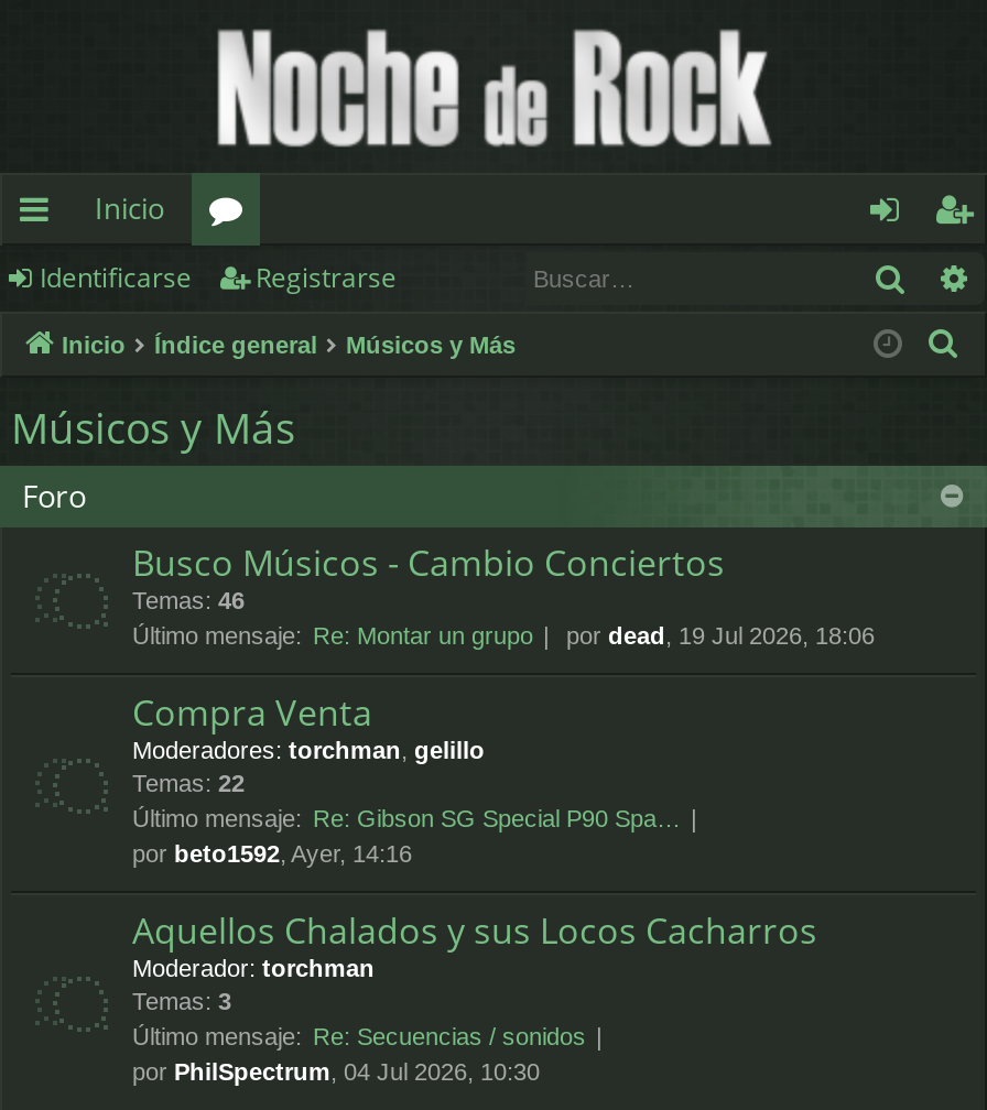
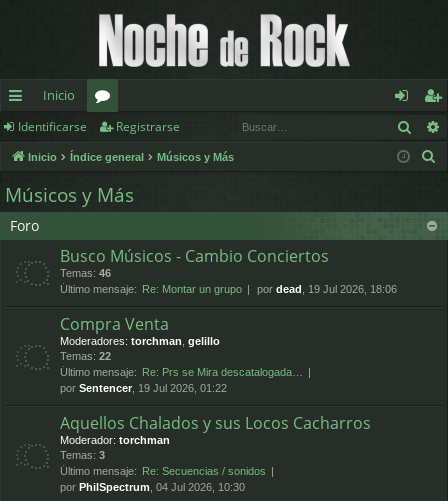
- Último mensaje: Re: Gibson SG Special P90 Spa…
- por beto1592, Ayer, 14:16
+ Último mensaje: Re: Prs se Mira descatalogada…
+ por Sentencer, 19 Jul 2026, 01:22
